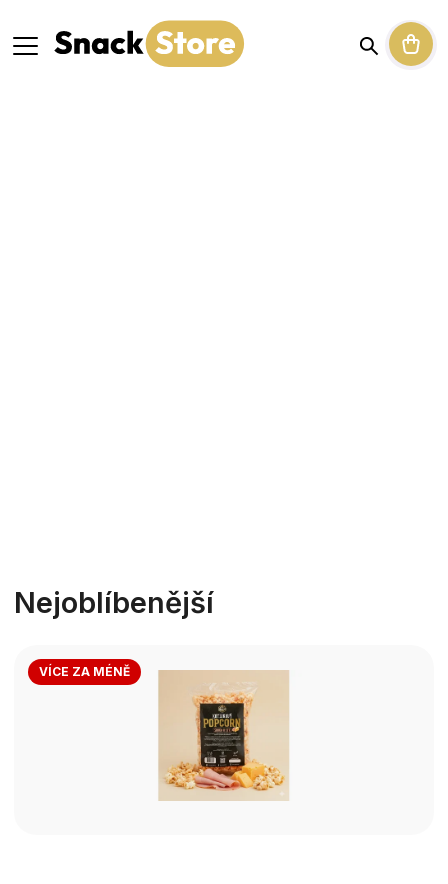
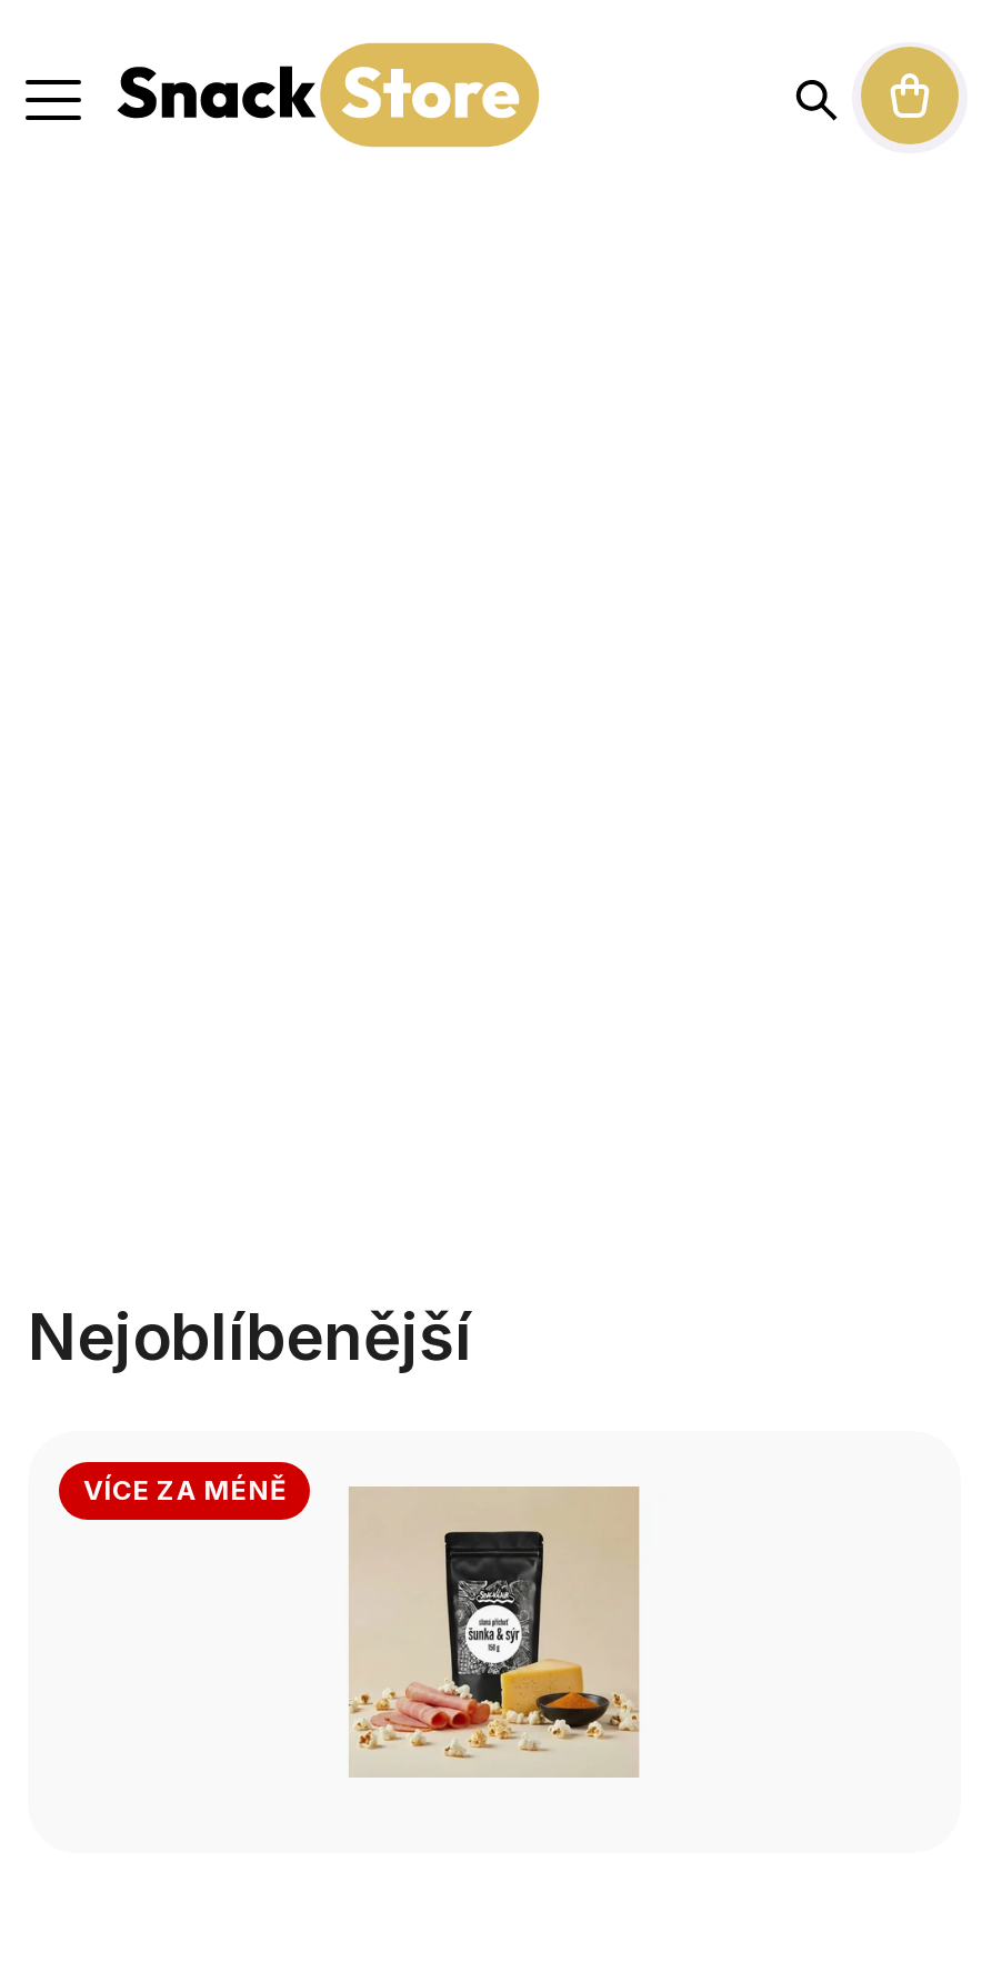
- [image]
+ [image]
